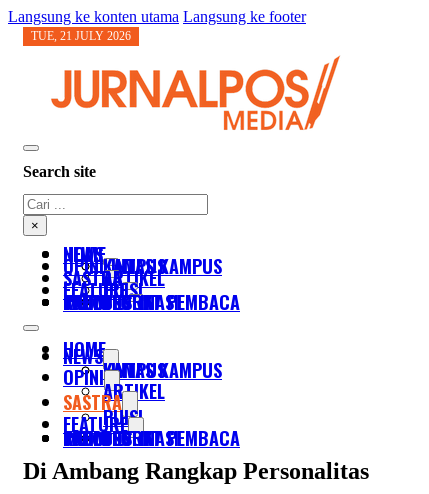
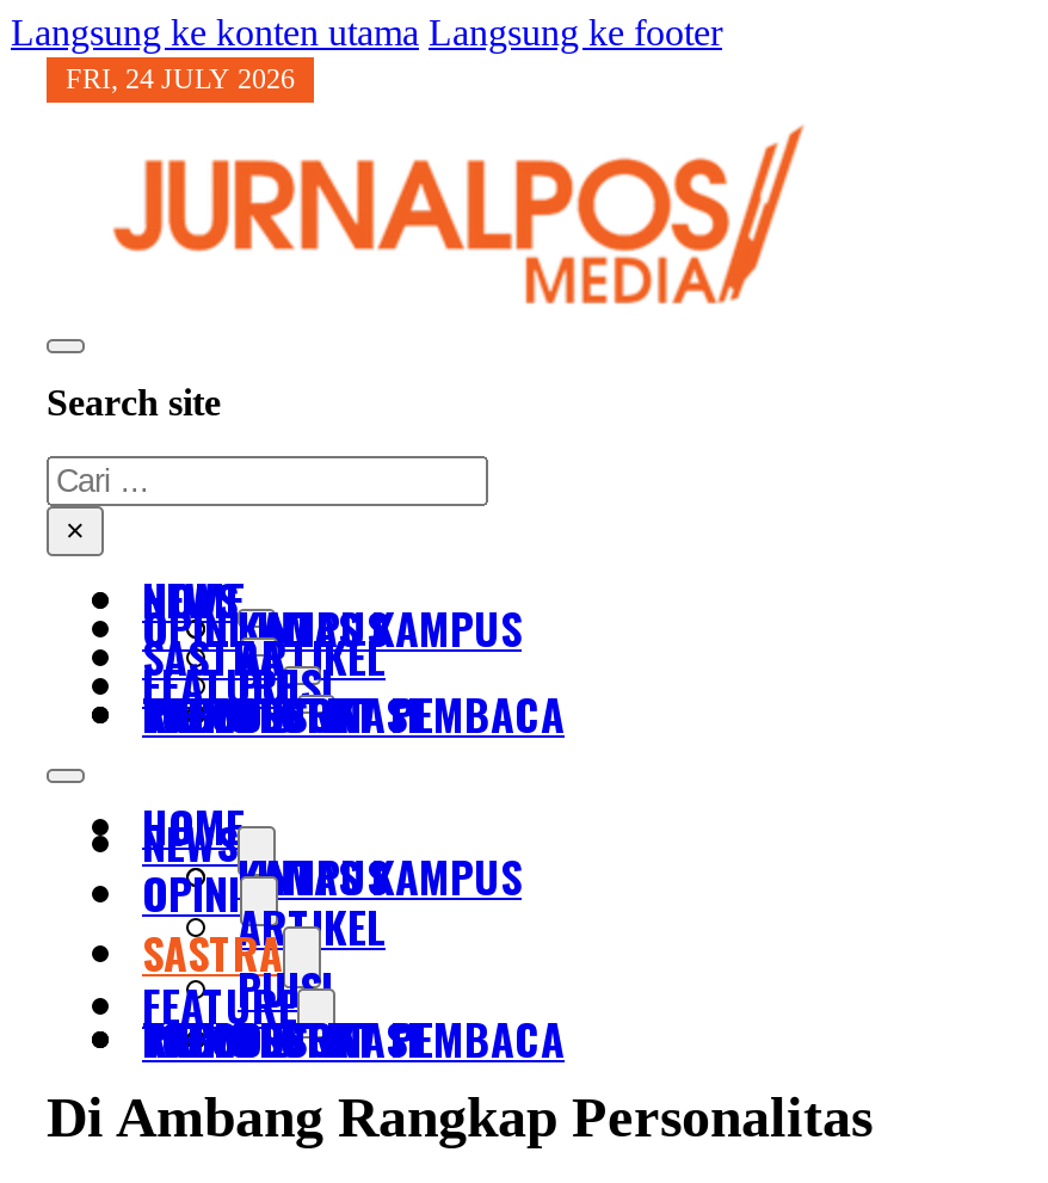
- TUE, 21 JULY 2026
+ FRI, 24 JULY 2026
